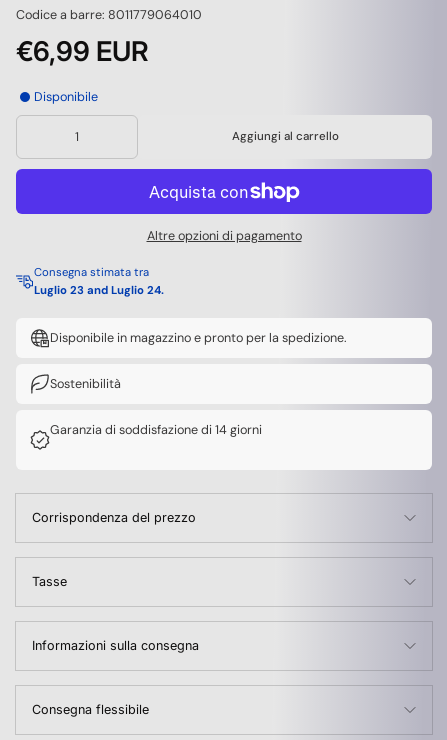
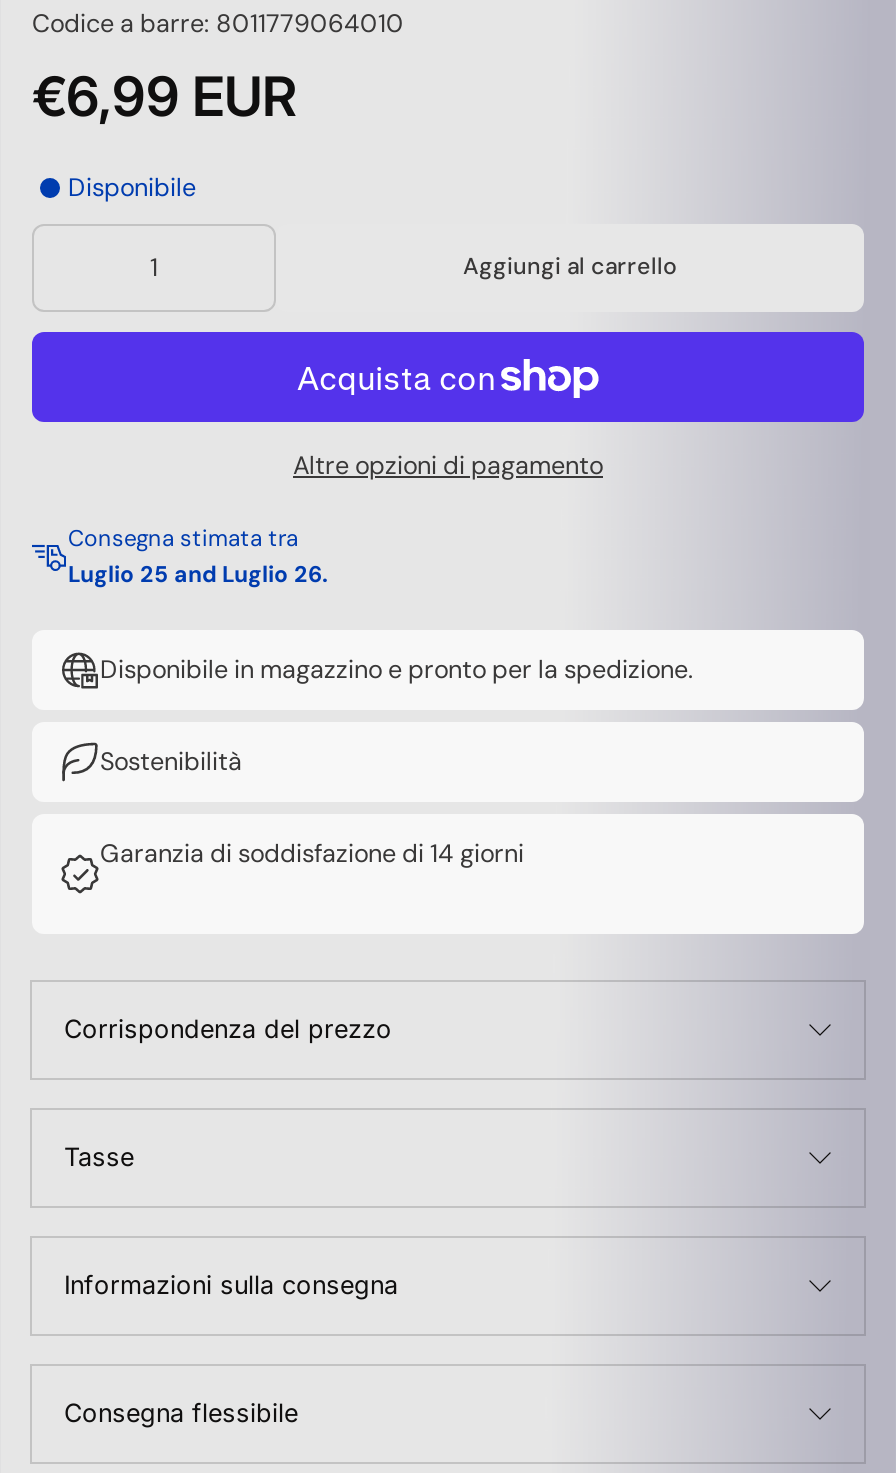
- Luglio 23 and Luglio 24.
+ Luglio 25 and Luglio 26.
